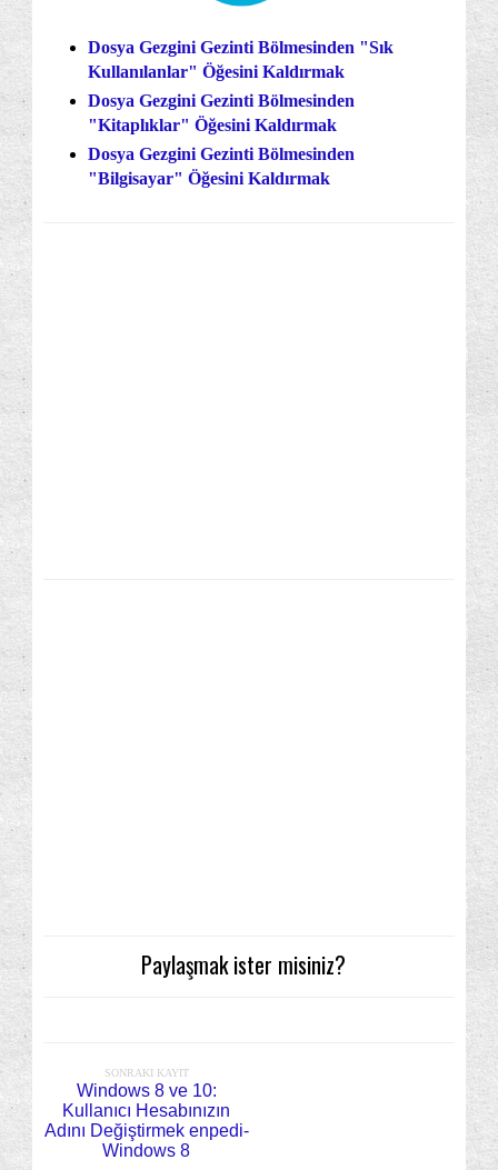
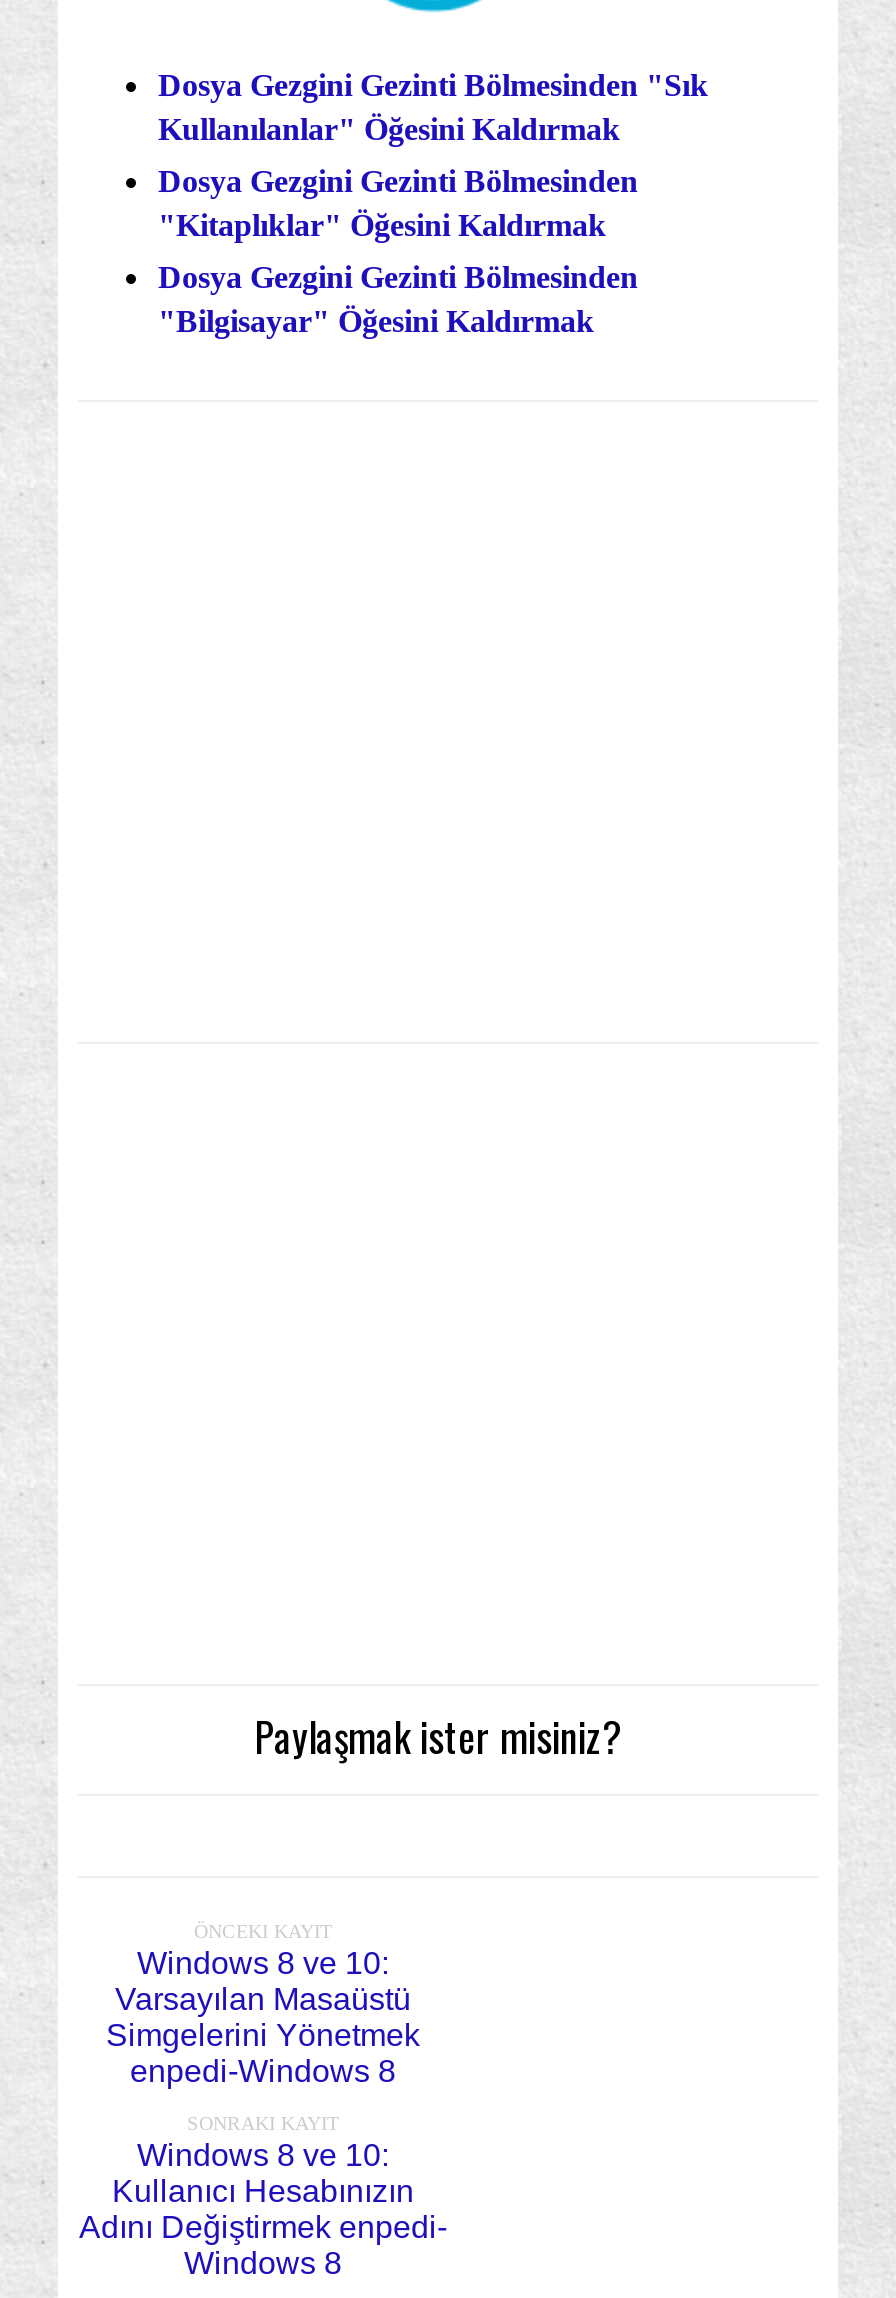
+ ÖNCEKI KAYIT
+ Windows 8 ve 10:
+ Varsayılan Masaüstü
+ Simgelerini Yönetmek
+ enpedi-Windows 8
